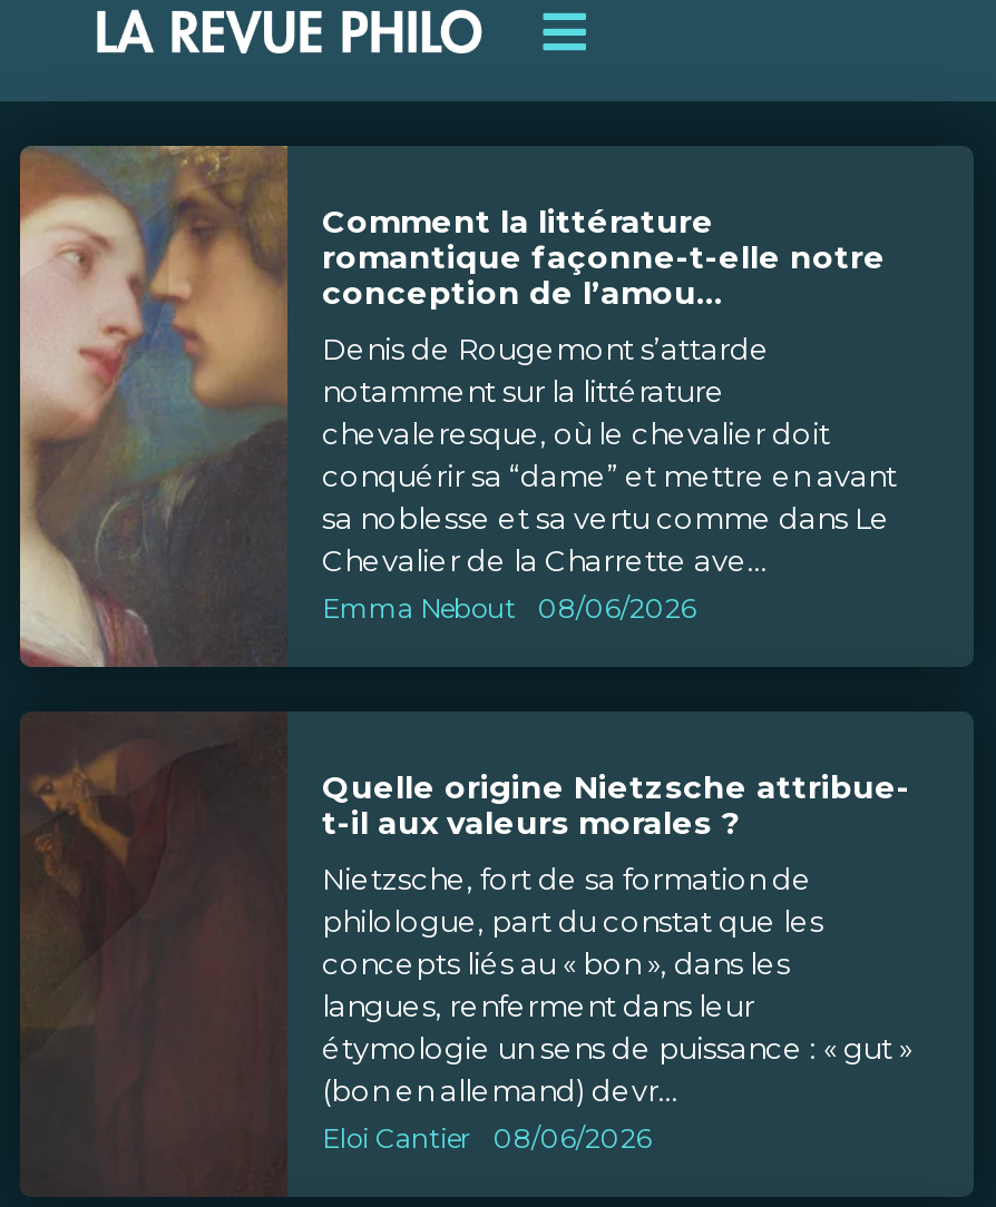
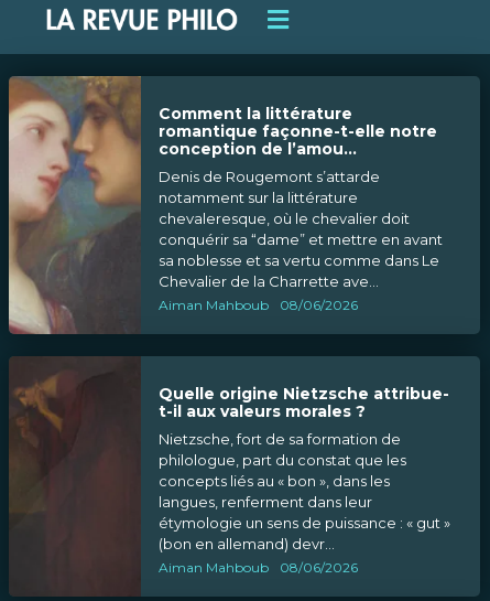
- Emma Nebout
+ Aiman Mahboub

- Eloi Cantier
+ Aiman Mahboub
